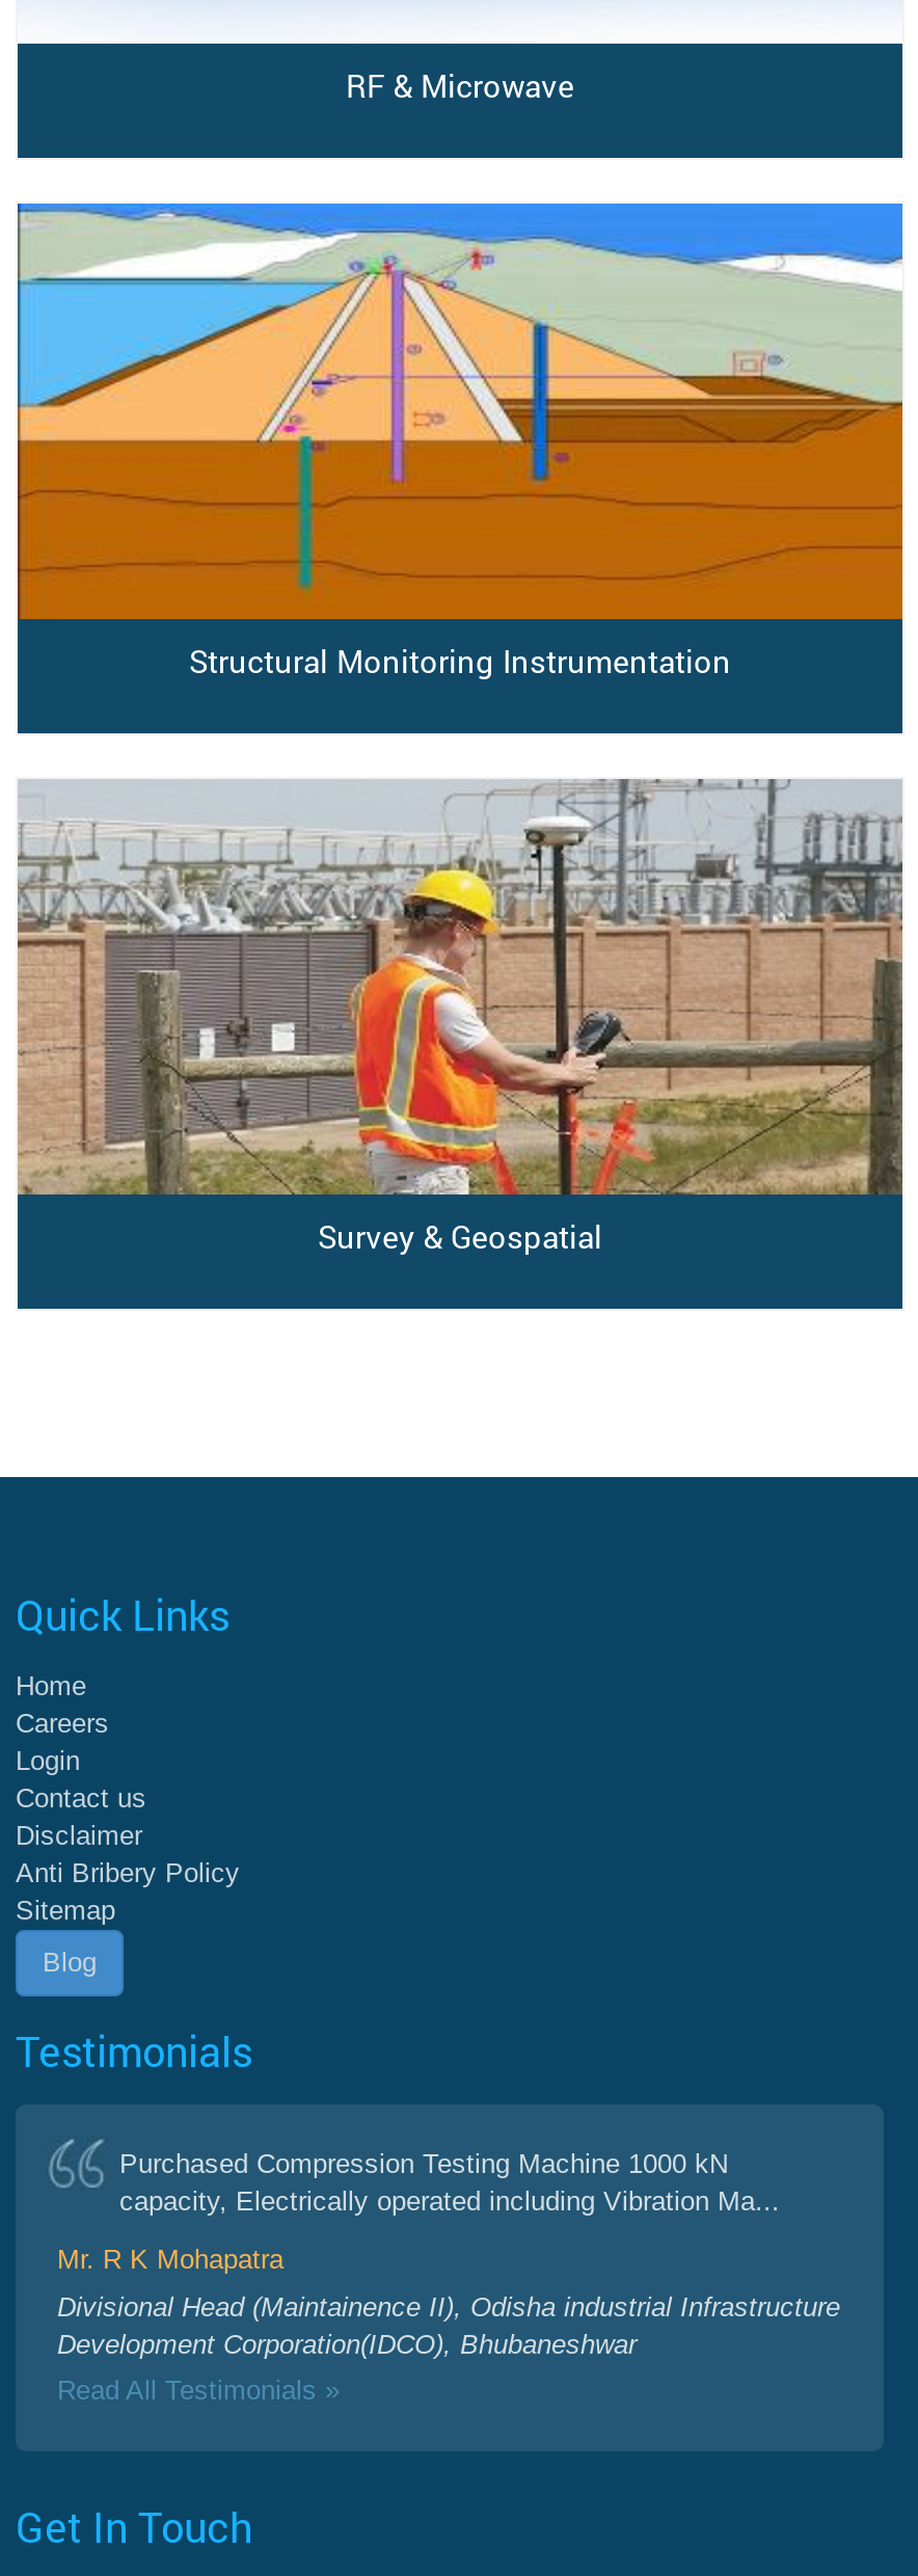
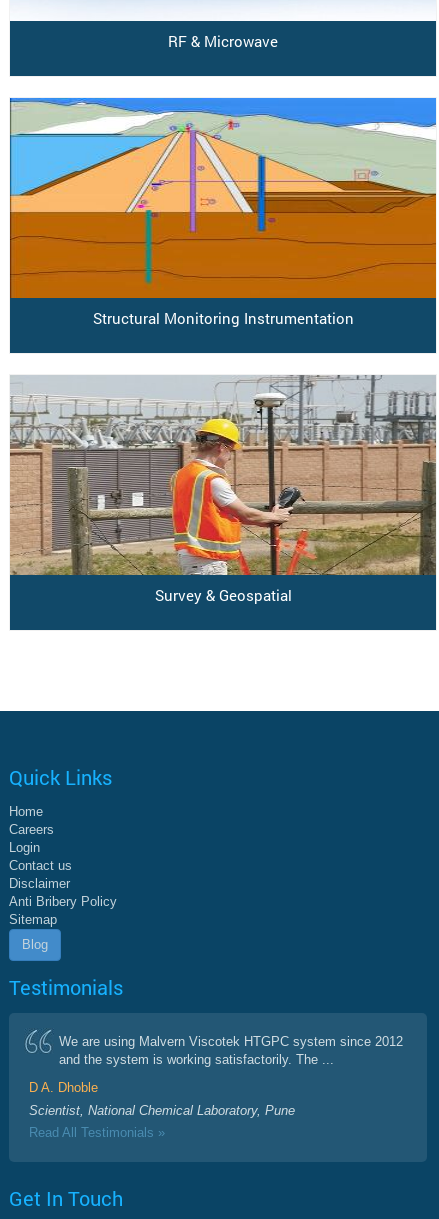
- Purchased Compression Testing Machine 1000 kN
- capacity, Electrically operated including Vibration Ma...
+ We are using Malvern Viscotek HTGPC system since 2012
+ and the system is working satisfactorily. The ...

- Mr. R K Mohapatra
+ D A. Dhoble

- Divisional Head (Maintainence II), Odisha industrial Infrastructure
- Development Corporation(IDCO), Bhubaneshwar
+ Scientist, National Chemical Laboratory, Pune
